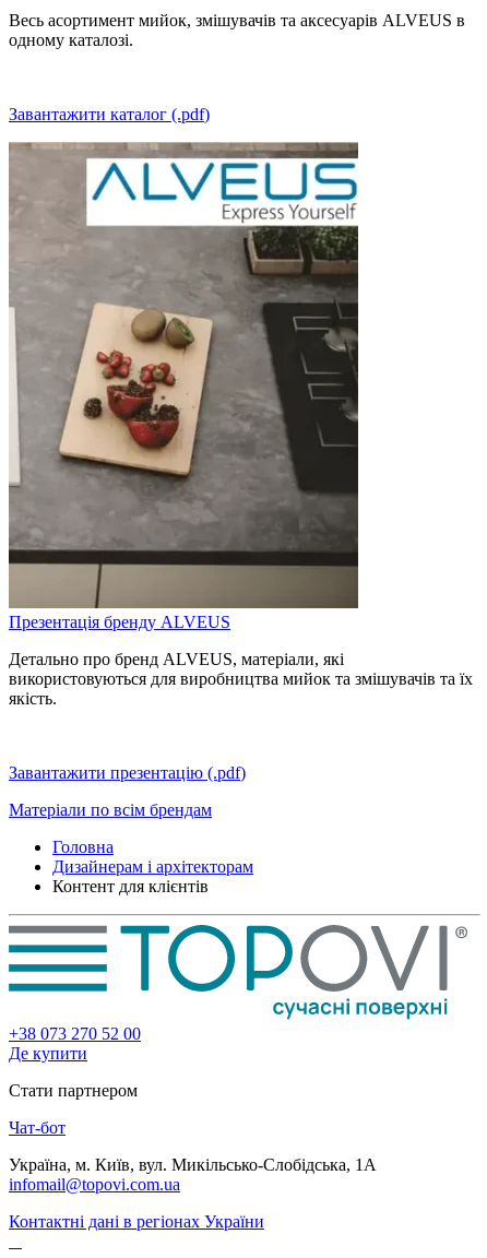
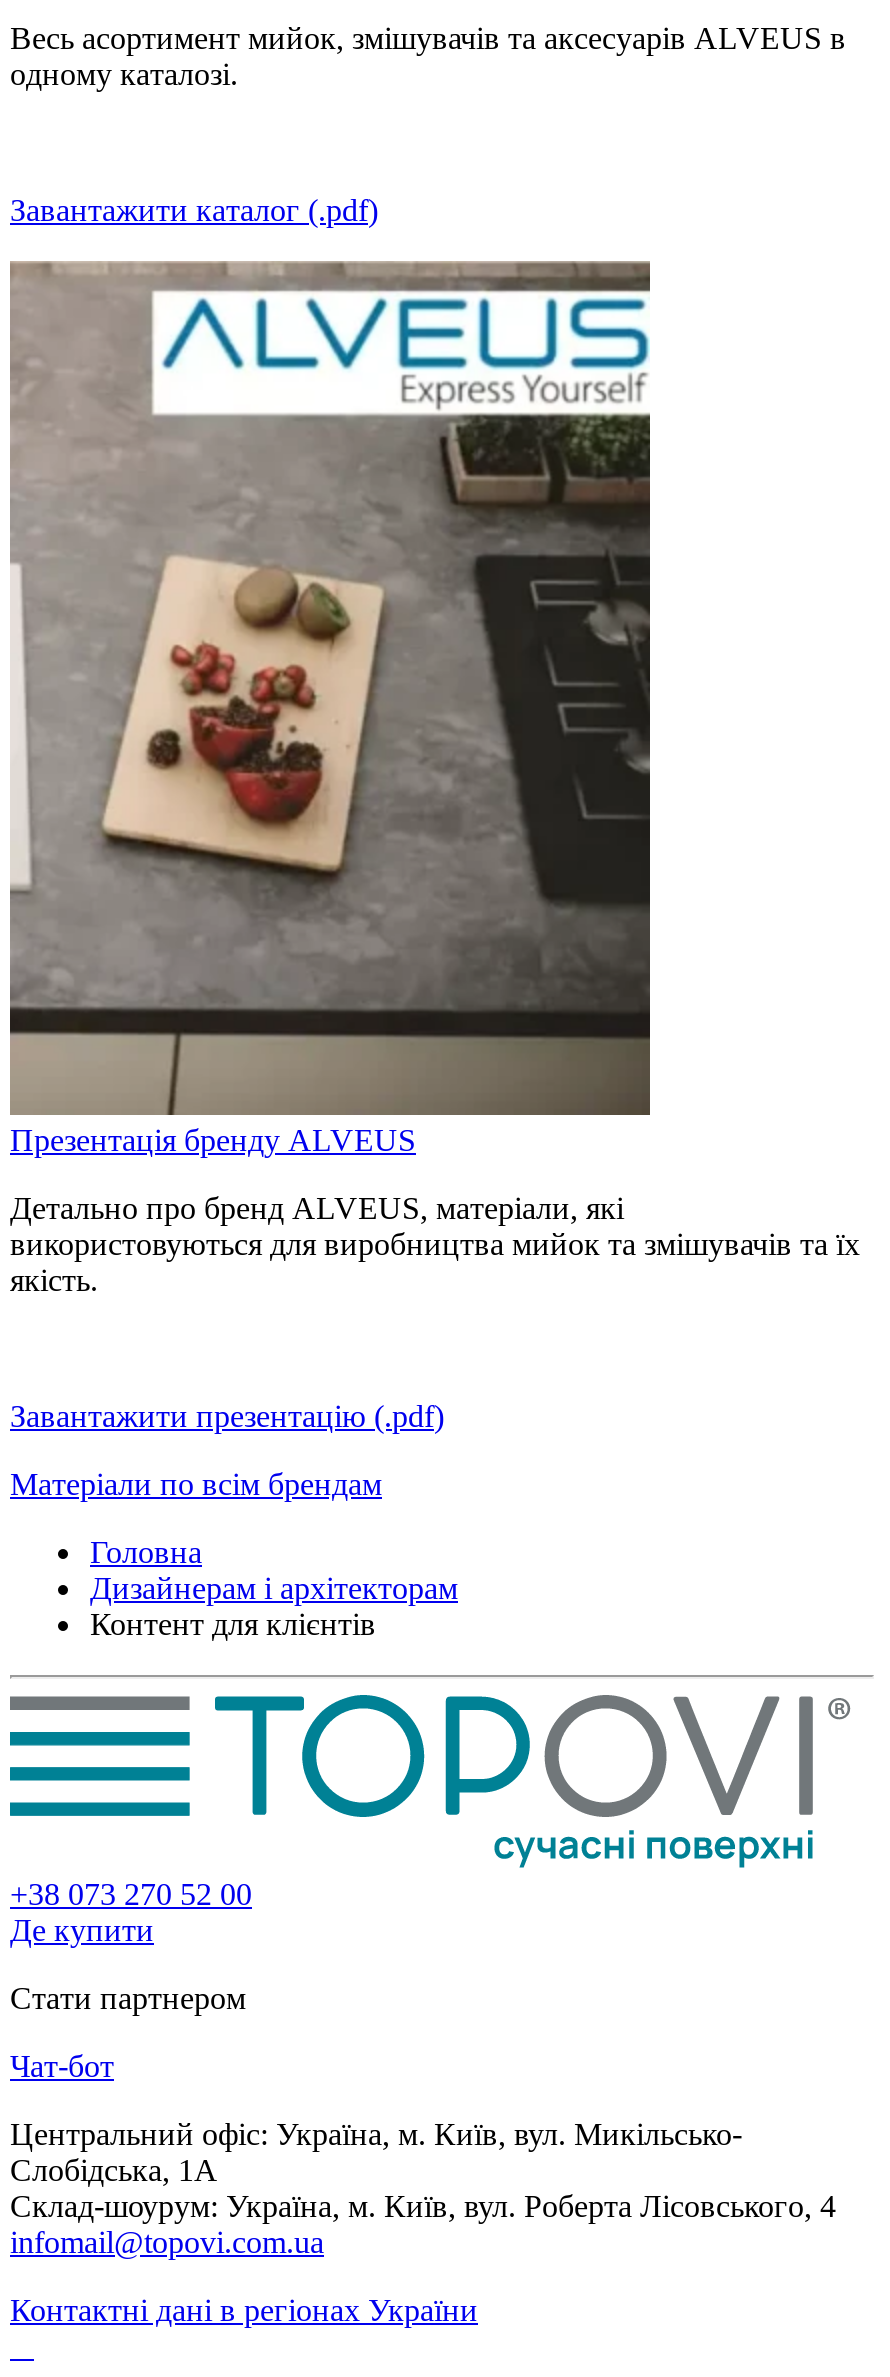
- Україна, м. Київ, вул. Микільсько-Слобідська, 1А
+ Центральний офіс: Україна, м. Київ, вул. Микільсько-
+ Слобідська, 1А
+ Склад-шоурум: Україна, м. Київ, вул. Роберта Лісовського, 4
